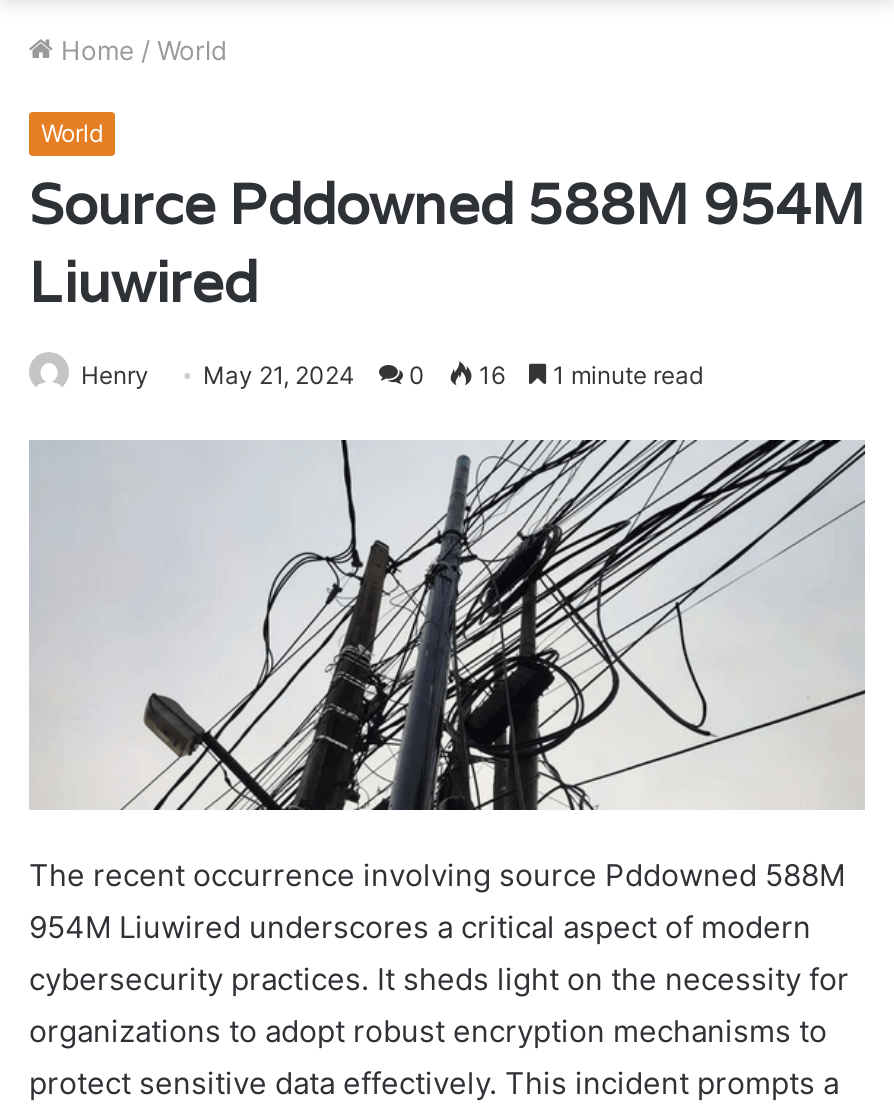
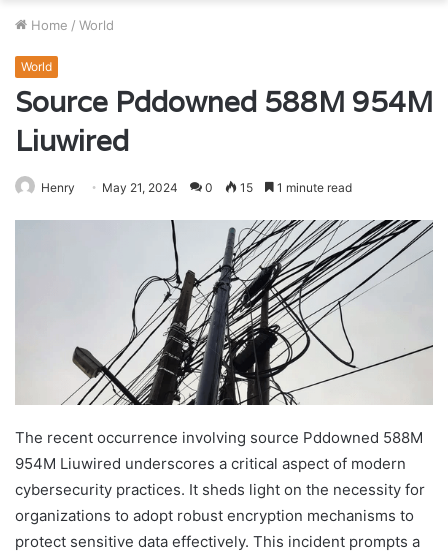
- Henry May 21, 2024 0 16 1 minute read
+ Henry May 21, 2024 0 15 1 minute read
